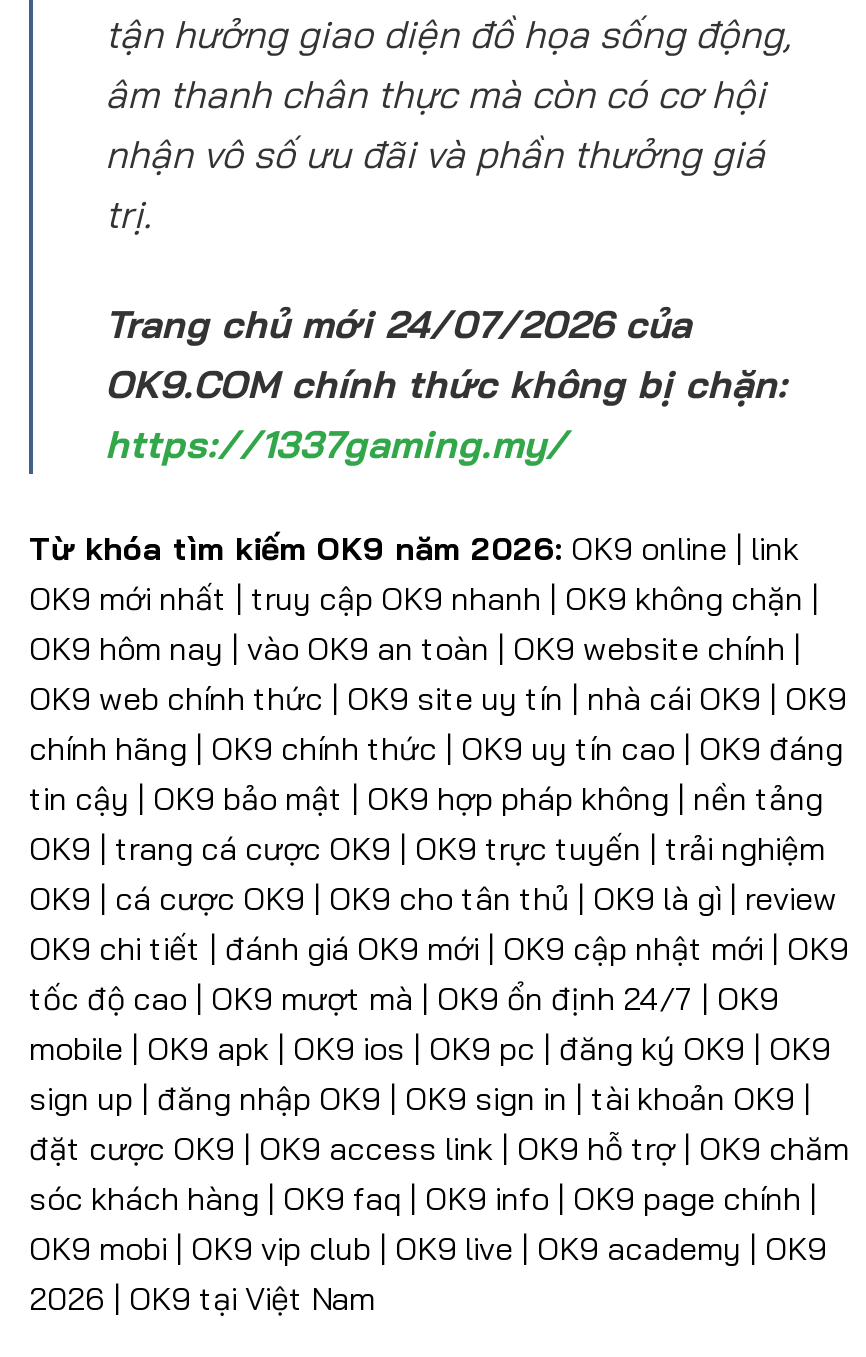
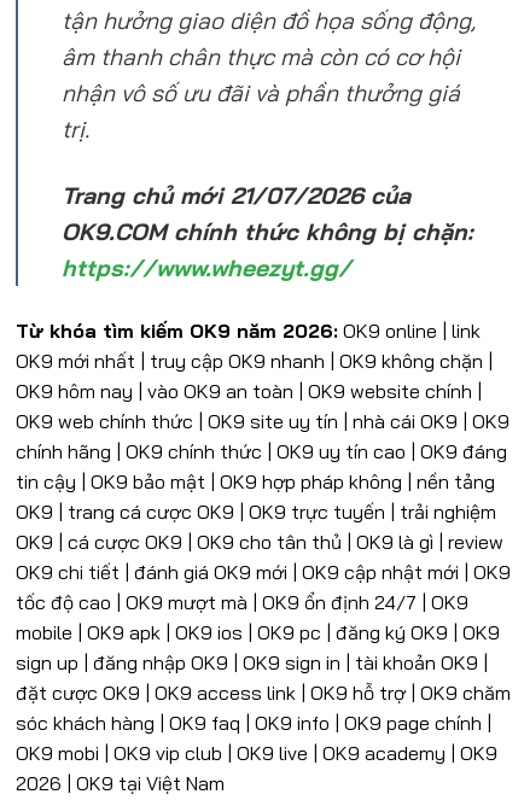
- Trang chủ mới 24/07/2026 của
+ Trang chủ mới 21/07/2026 của

- https://1337gaming.my/
+ https://www.wheezyt.gg/
